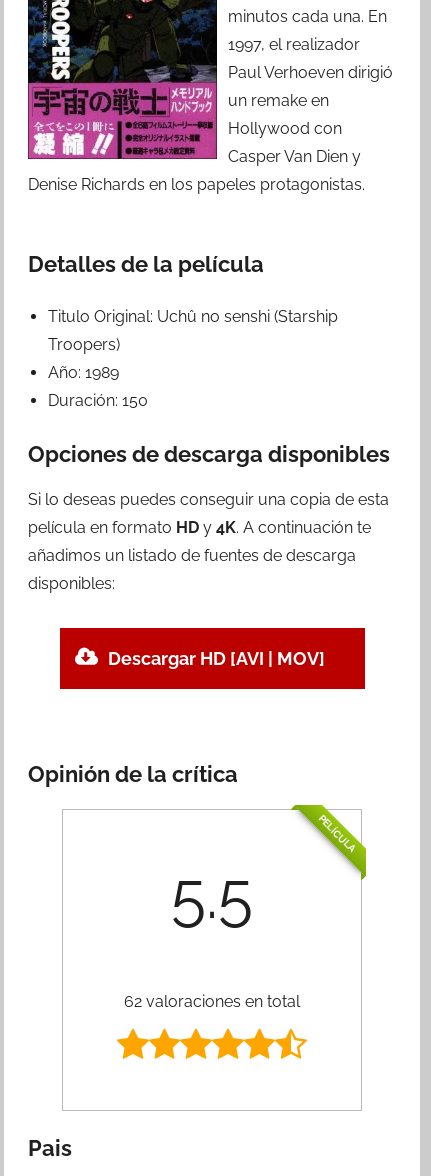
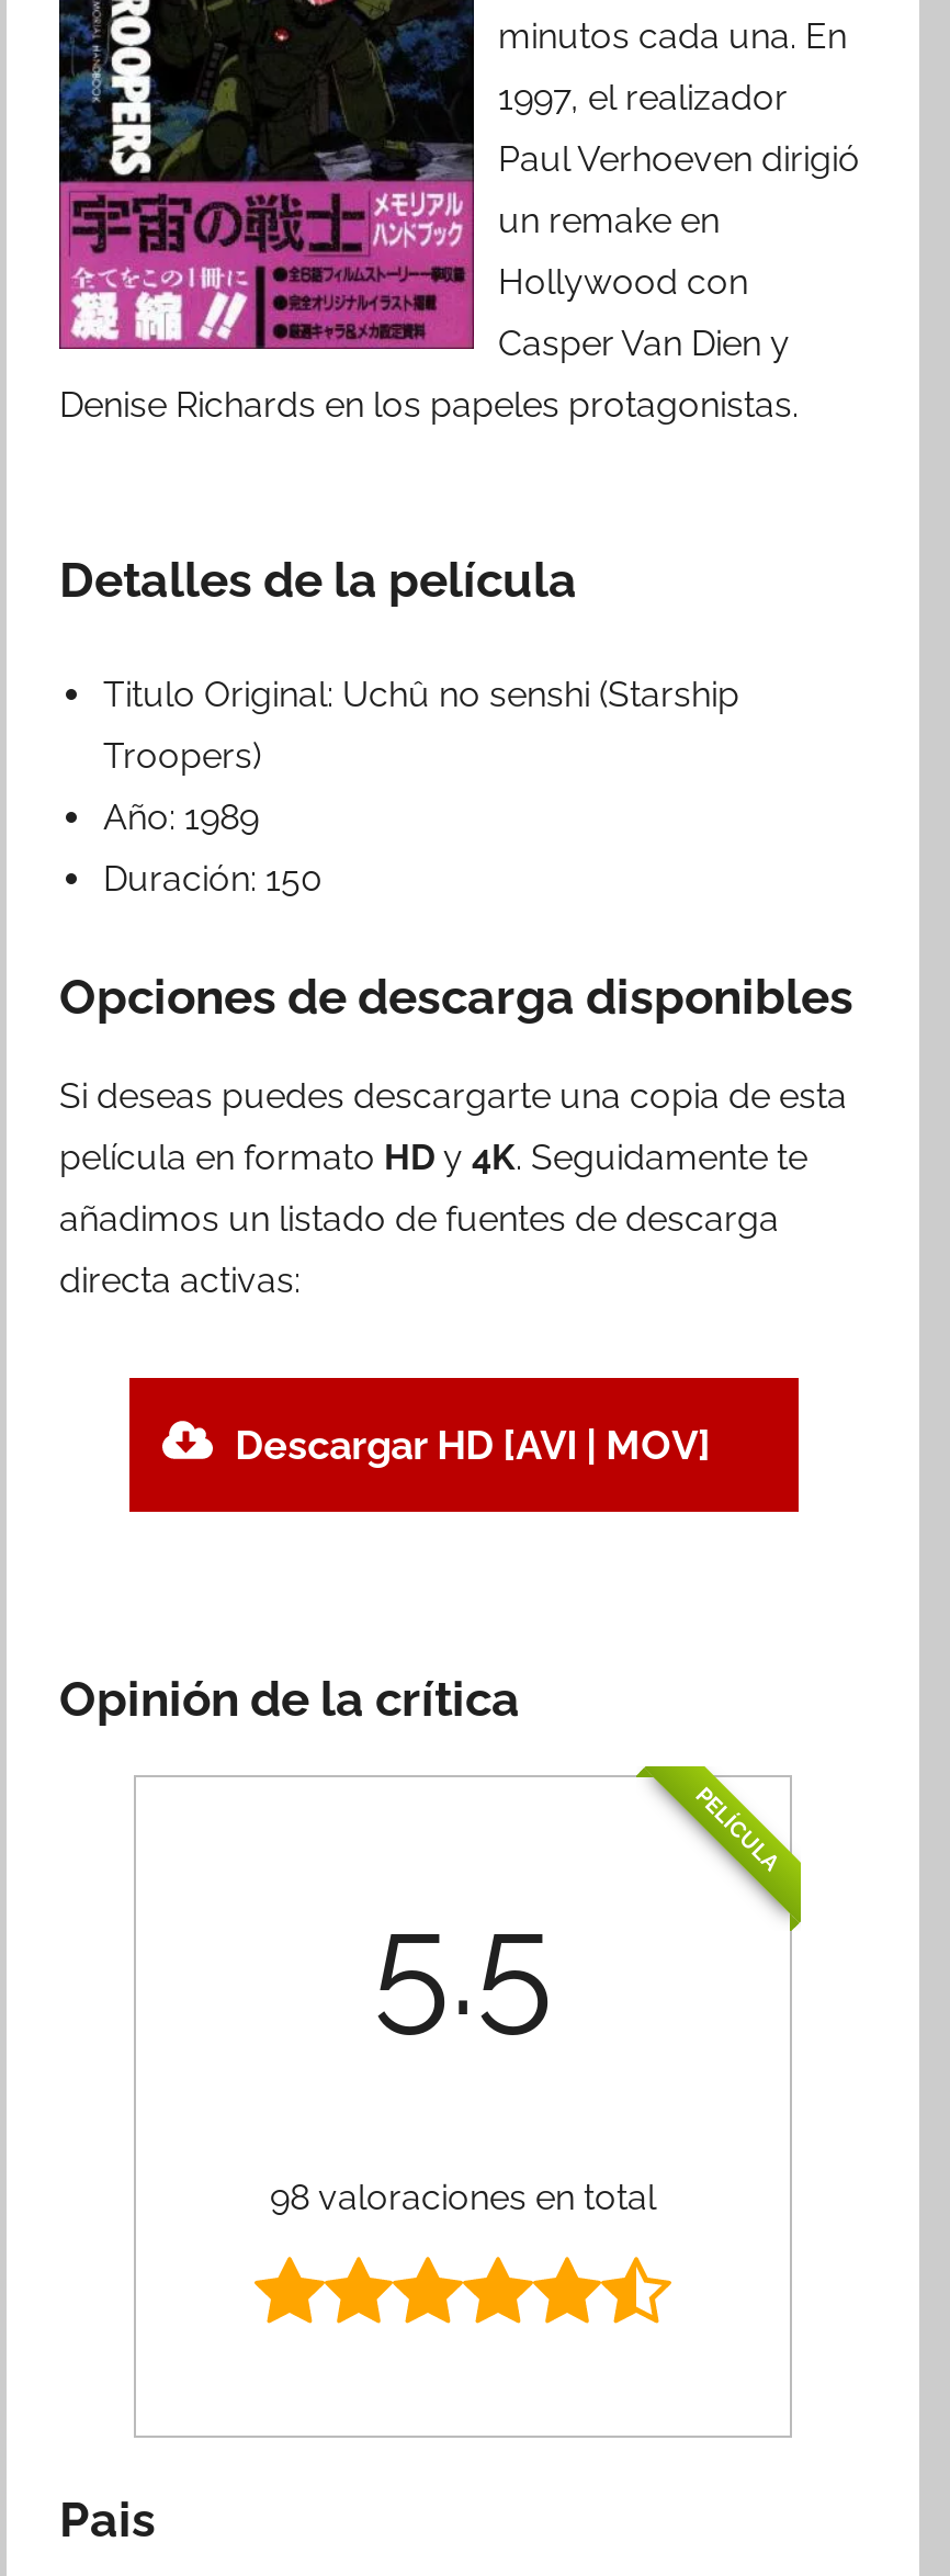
- Si lo deseas puedes conseguir una copia de esta
+ Si deseas puedes descargarte una copia de esta

- película en formato HD y 4K. A continuación te
+ película en formato HD y 4K. Seguidamente te

- disponibles:
+ directa activas:

- 62 valoraciones en total
+ 98 valoraciones en total
